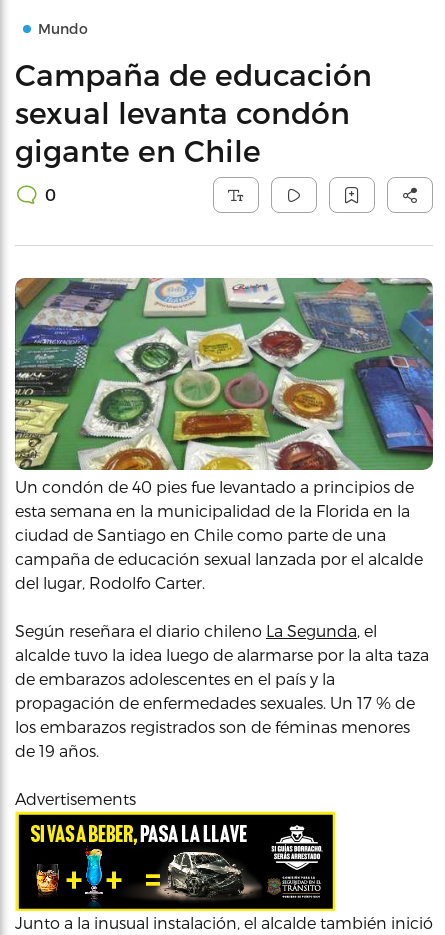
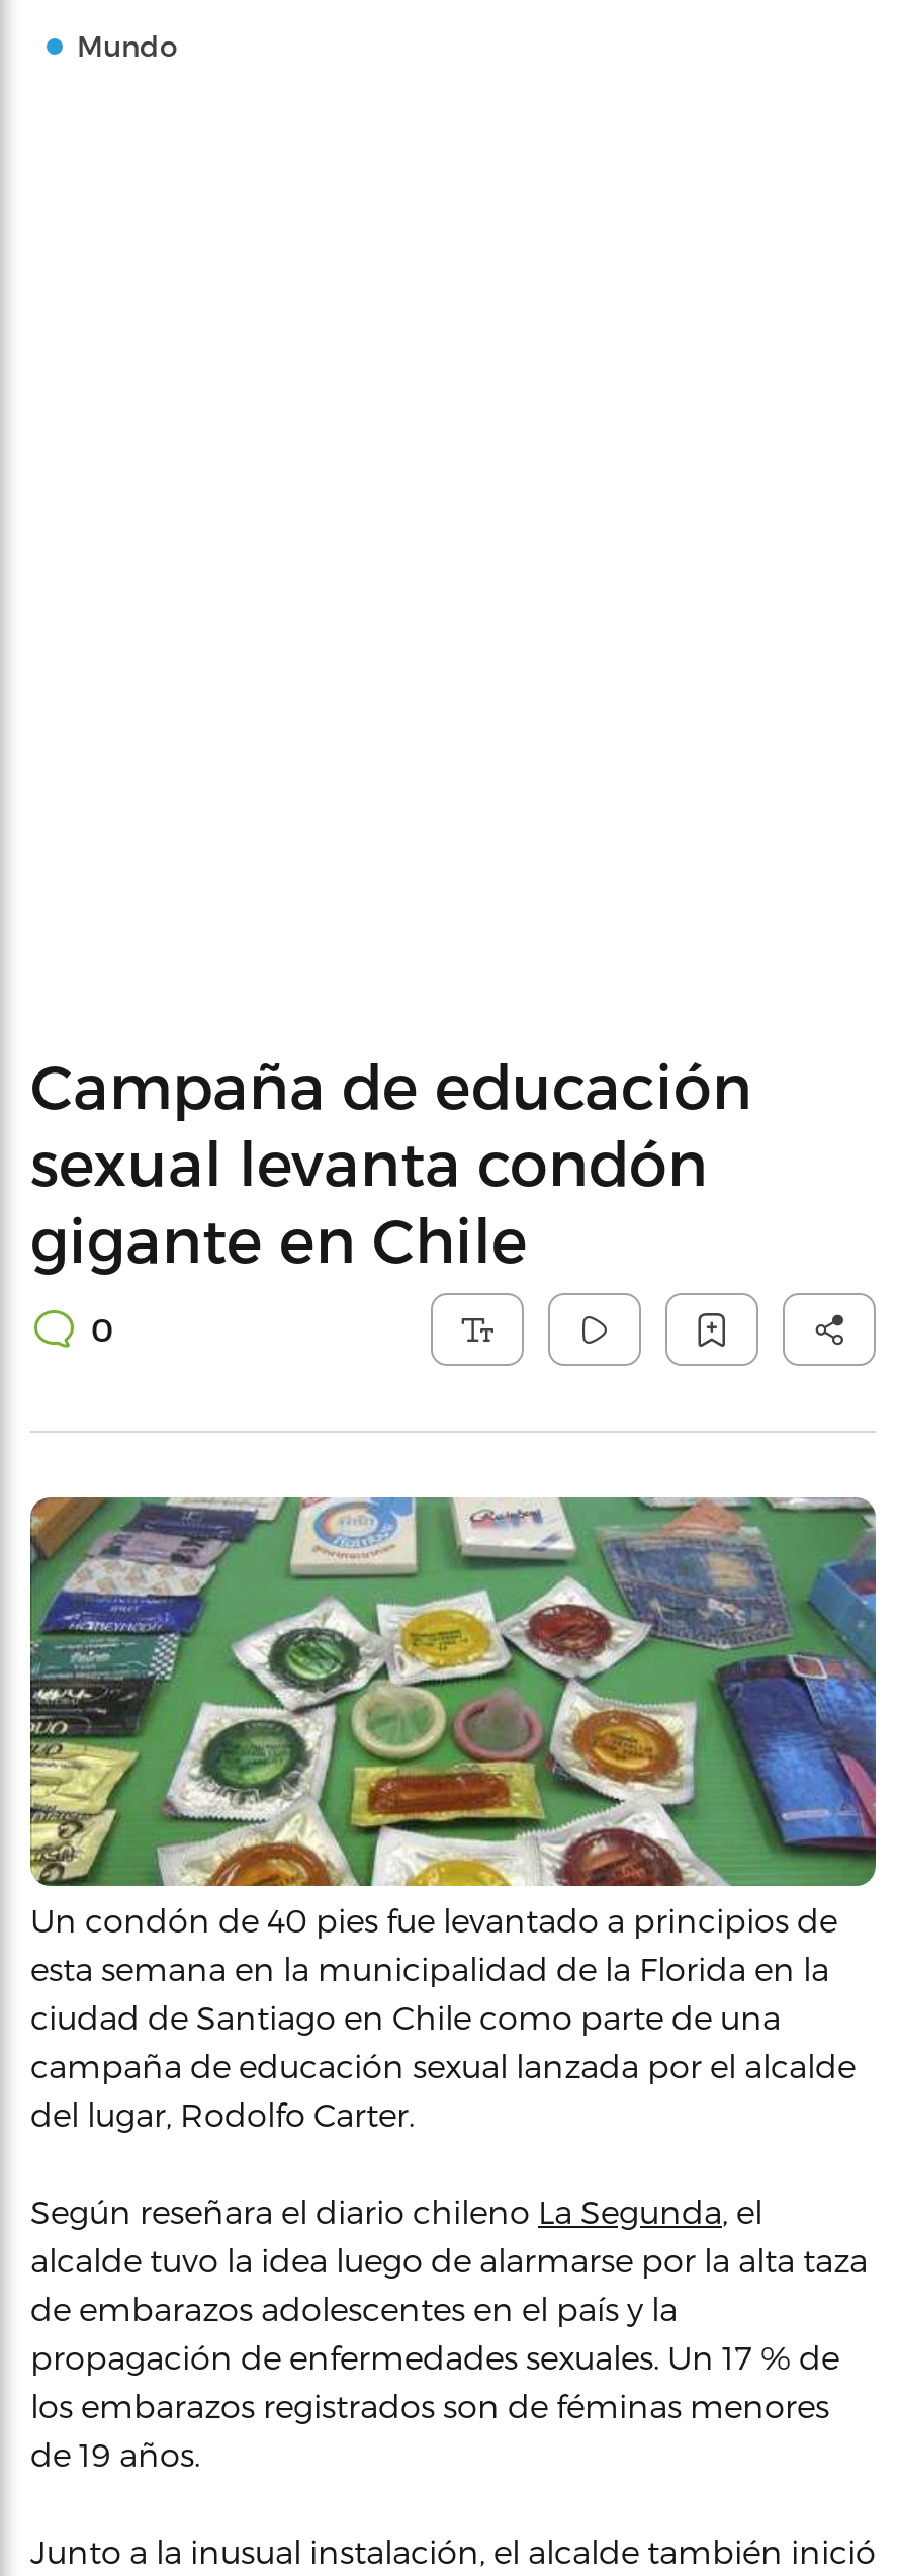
moved down: [image] | Campaña de educación | sexual levanta condón | ... | los embarazos registrados son de féminas menores | de 19 años.

- Advertisements

- [image]
